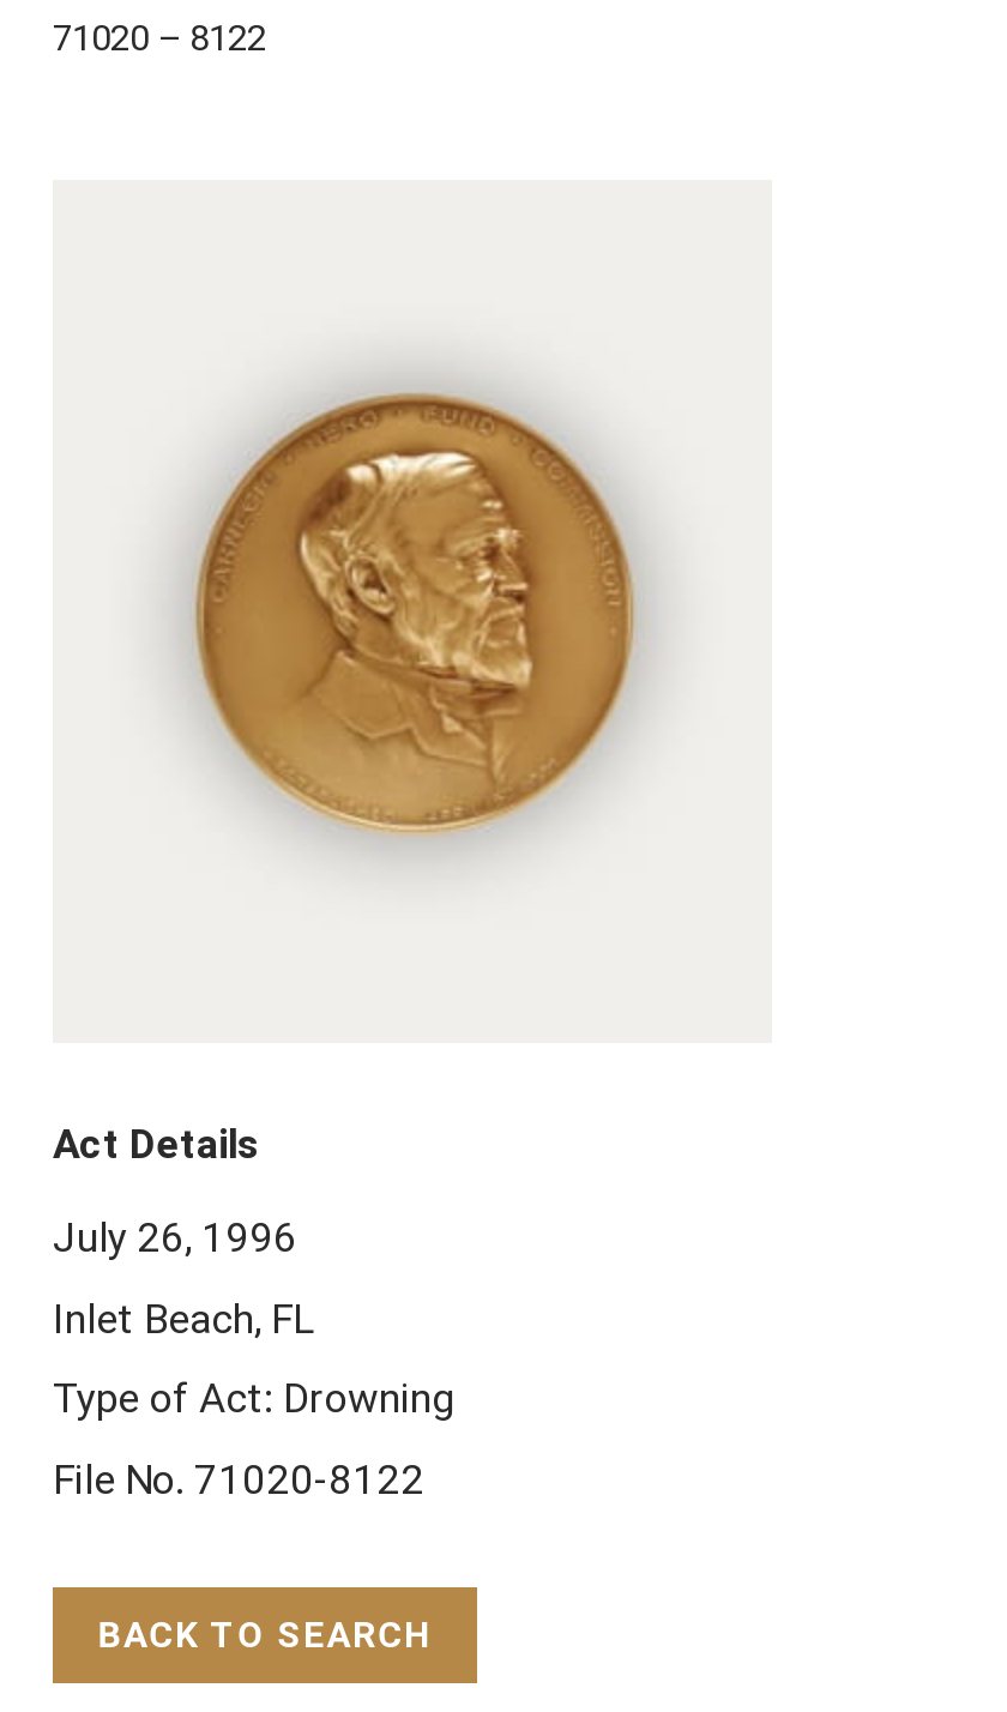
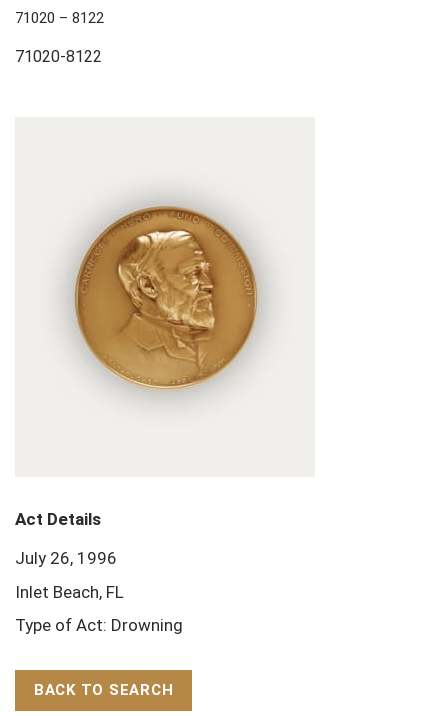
+ 71020-8122

moved down: [image]

moved down: Act Details | July 26, 1996 | Inlet Beach, FL | Type of Act: Drowning

- File No. 71020-8122
